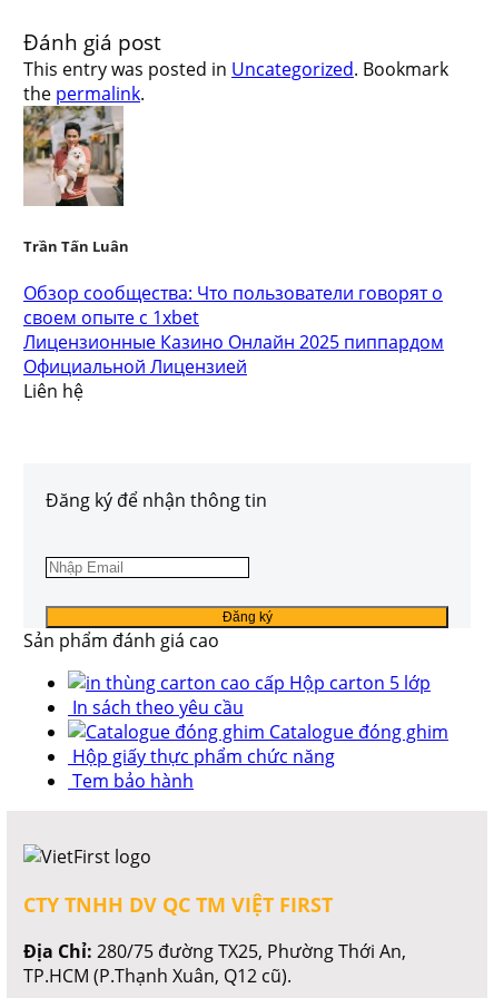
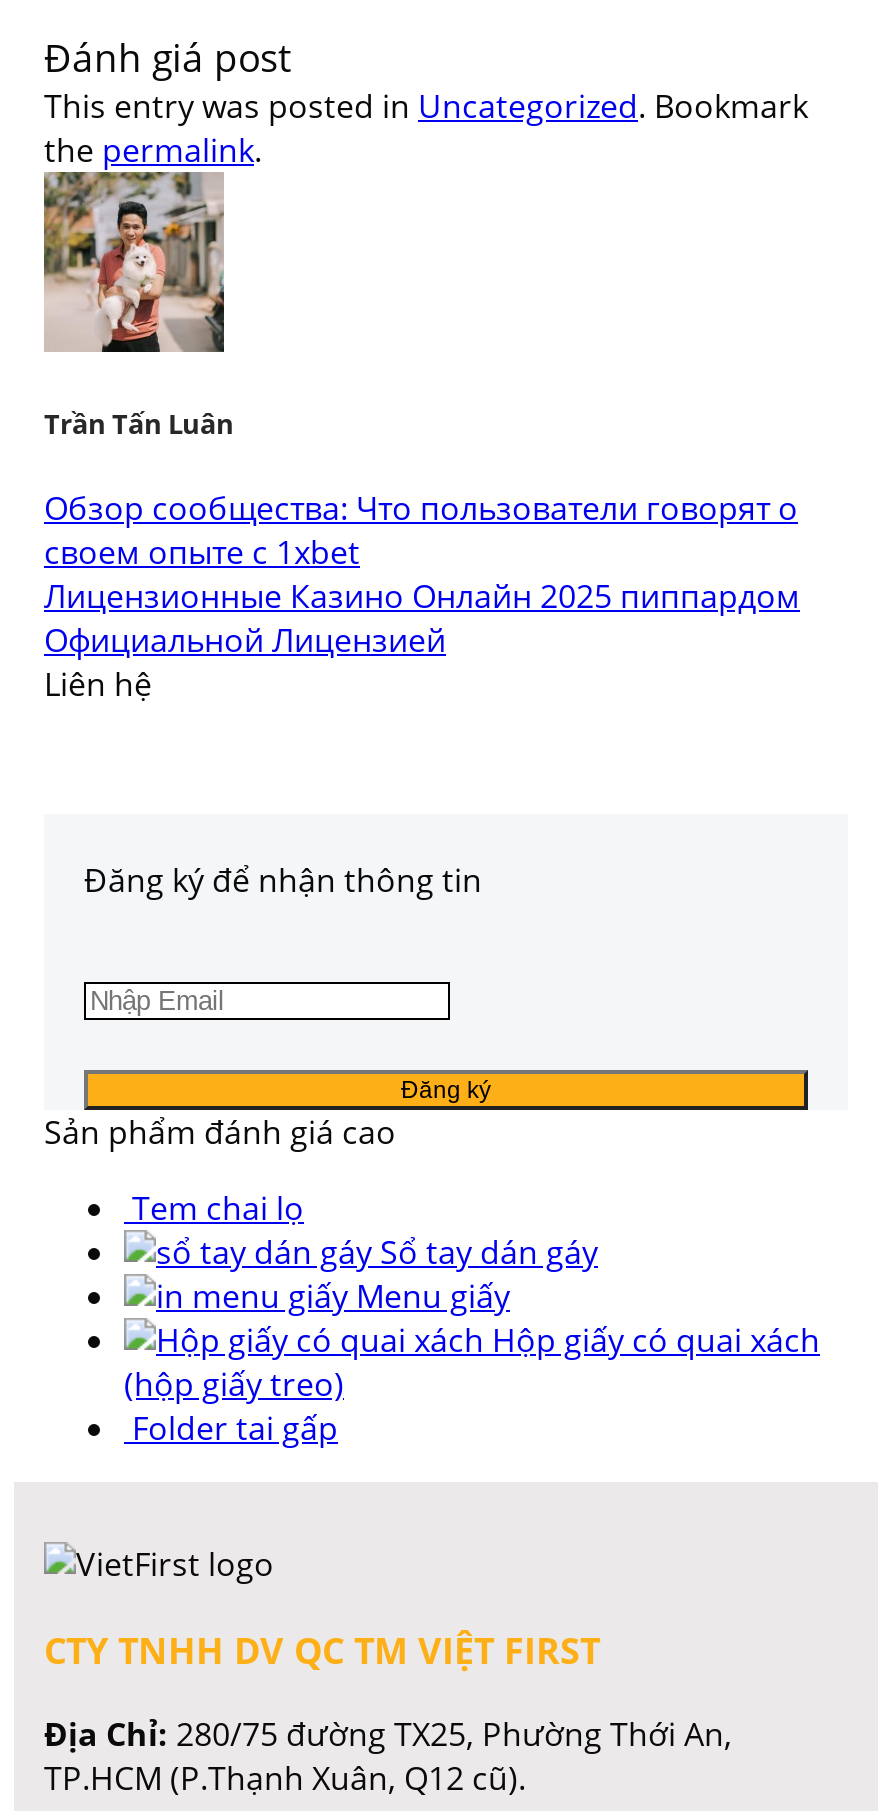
- Hộp carton 5 lớp
- In sách theo yêu cầu
- Catalogue đóng ghim
- Hộp giấy thực phẩm chức năng
- Tem bảo hành
+ Tem chai lọ
+ Sổ tay dán gáy
+ Menu giấy
+ Hộp giấy có quai xách
+ (hộp giấy treo)
+ Folder tai gấp
